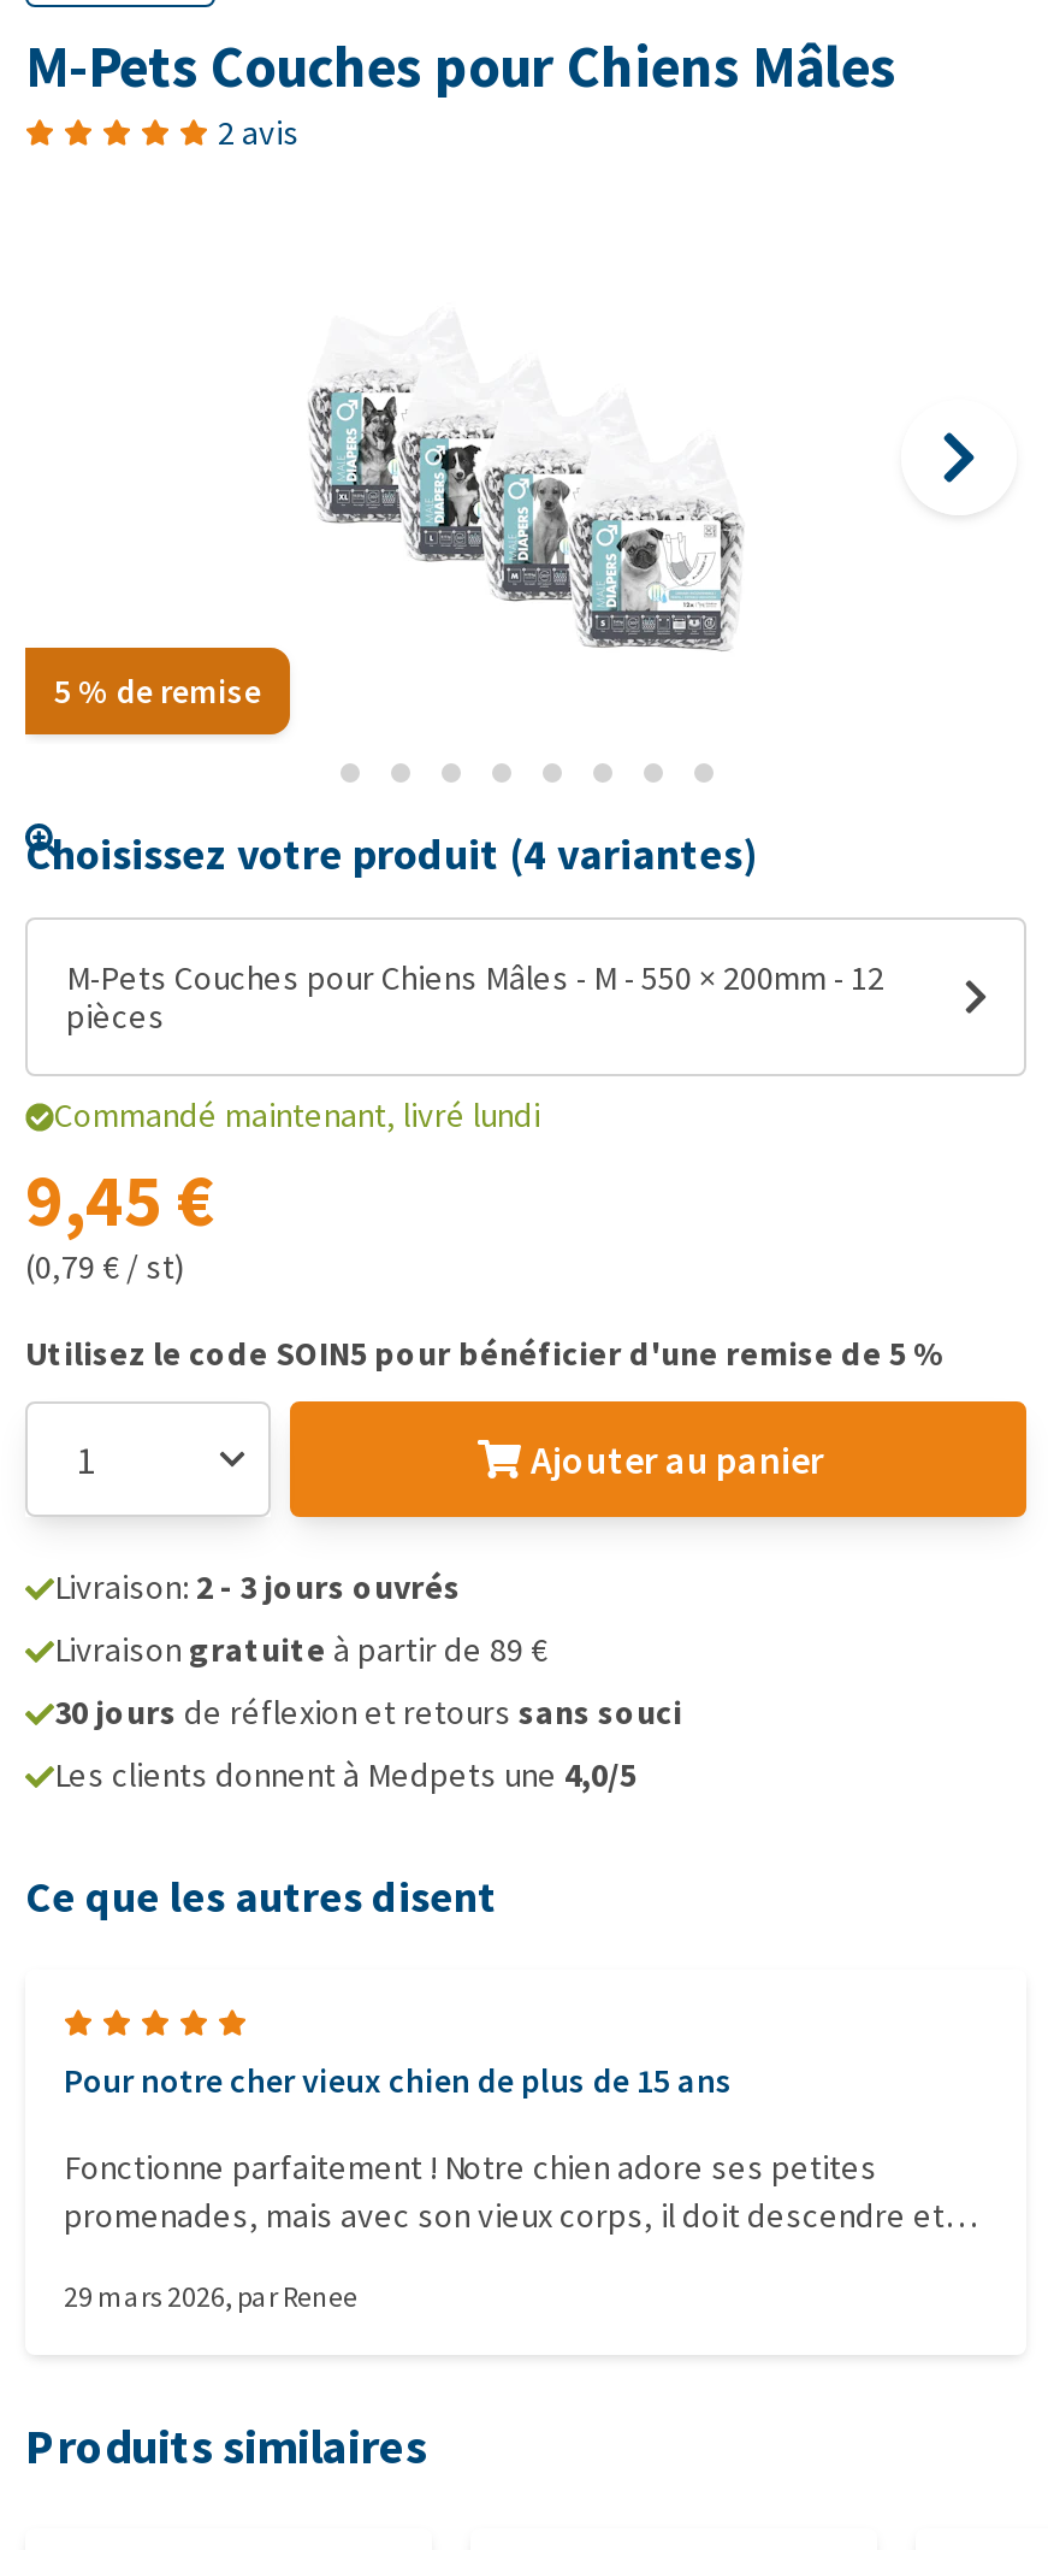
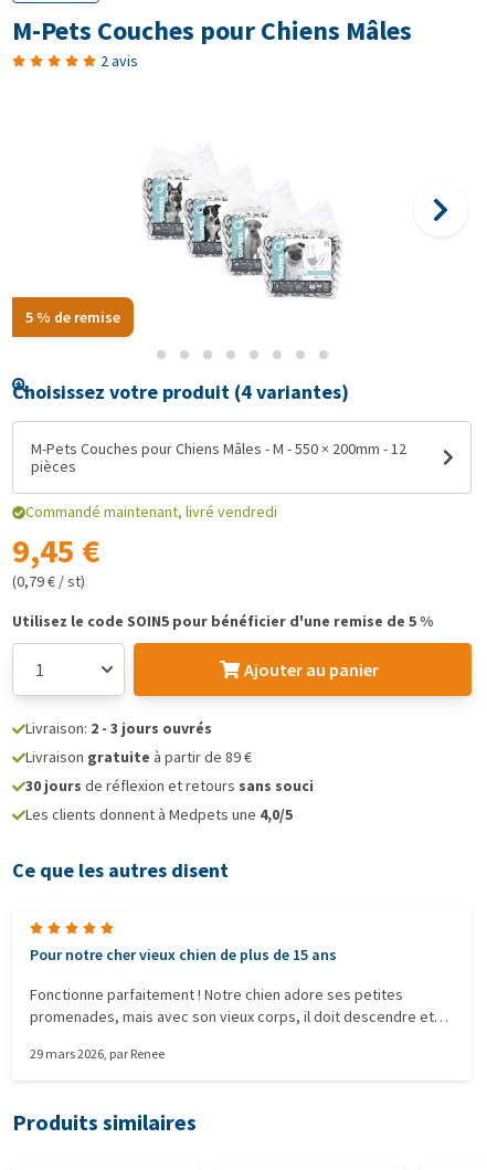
- Commandé maintenant, livré lundi
+ Commandé maintenant, livré vendredi
